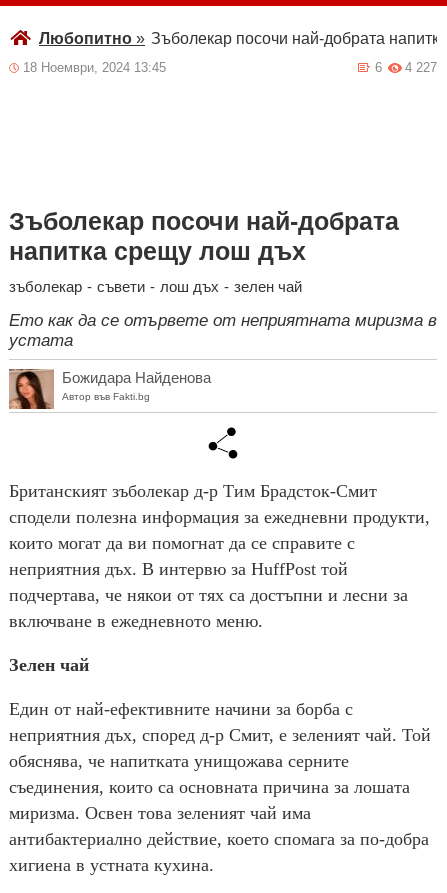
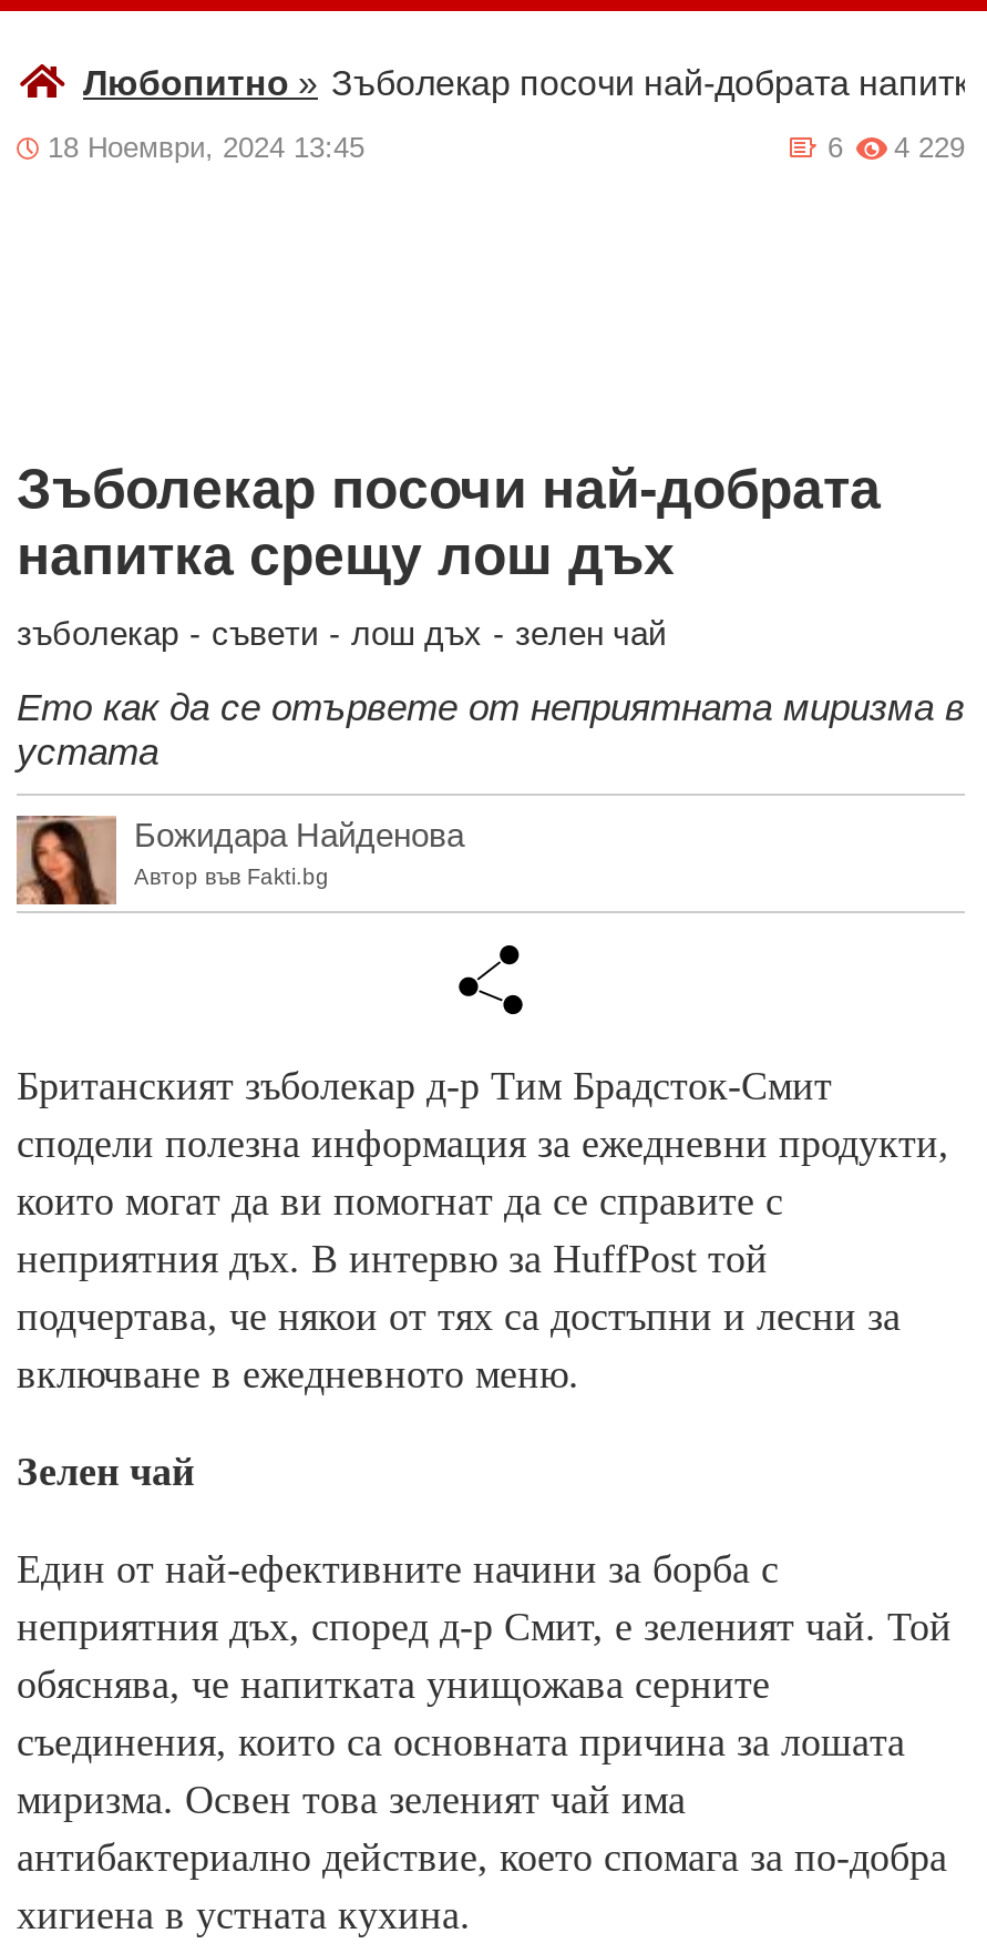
- 6 4 227
+ 6 4 229
